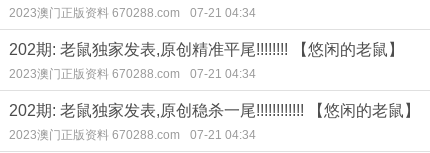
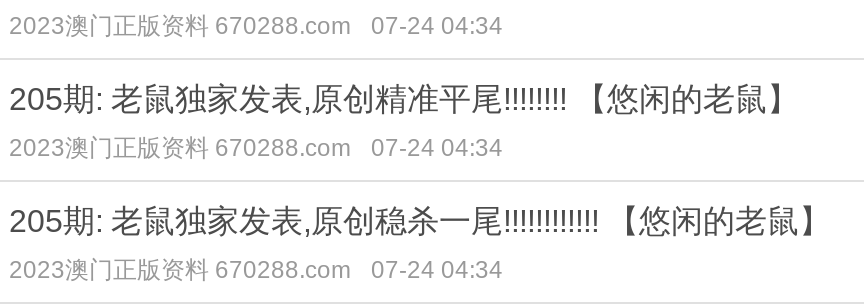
- 2023澳门正版资料 670288.com 07-21 04:34
+ 2023澳门正版资料 670288.com 07-24 04:34

- 202期: 老鼠独家发表,原创精准平尾!!!!!!!! 【悠闲的老鼠】
+ 205期: 老鼠独家发表,原创精准平尾!!!!!!!! 【悠闲的老鼠】

- 2023澳门正版资料 670288.com 07-21 04:34
+ 2023澳门正版资料 670288.com 07-24 04:34

- 202期: 老鼠独家发表,原创稳杀一尾!!!!!!!!!!!! 【悠闲的老鼠】
+ 205期: 老鼠独家发表,原创稳杀一尾!!!!!!!!!!!! 【悠闲的老鼠】

- 2023澳门正版资料 670288.com 07-21 04:34
+ 2023澳门正版资料 670288.com 07-24 04:34
